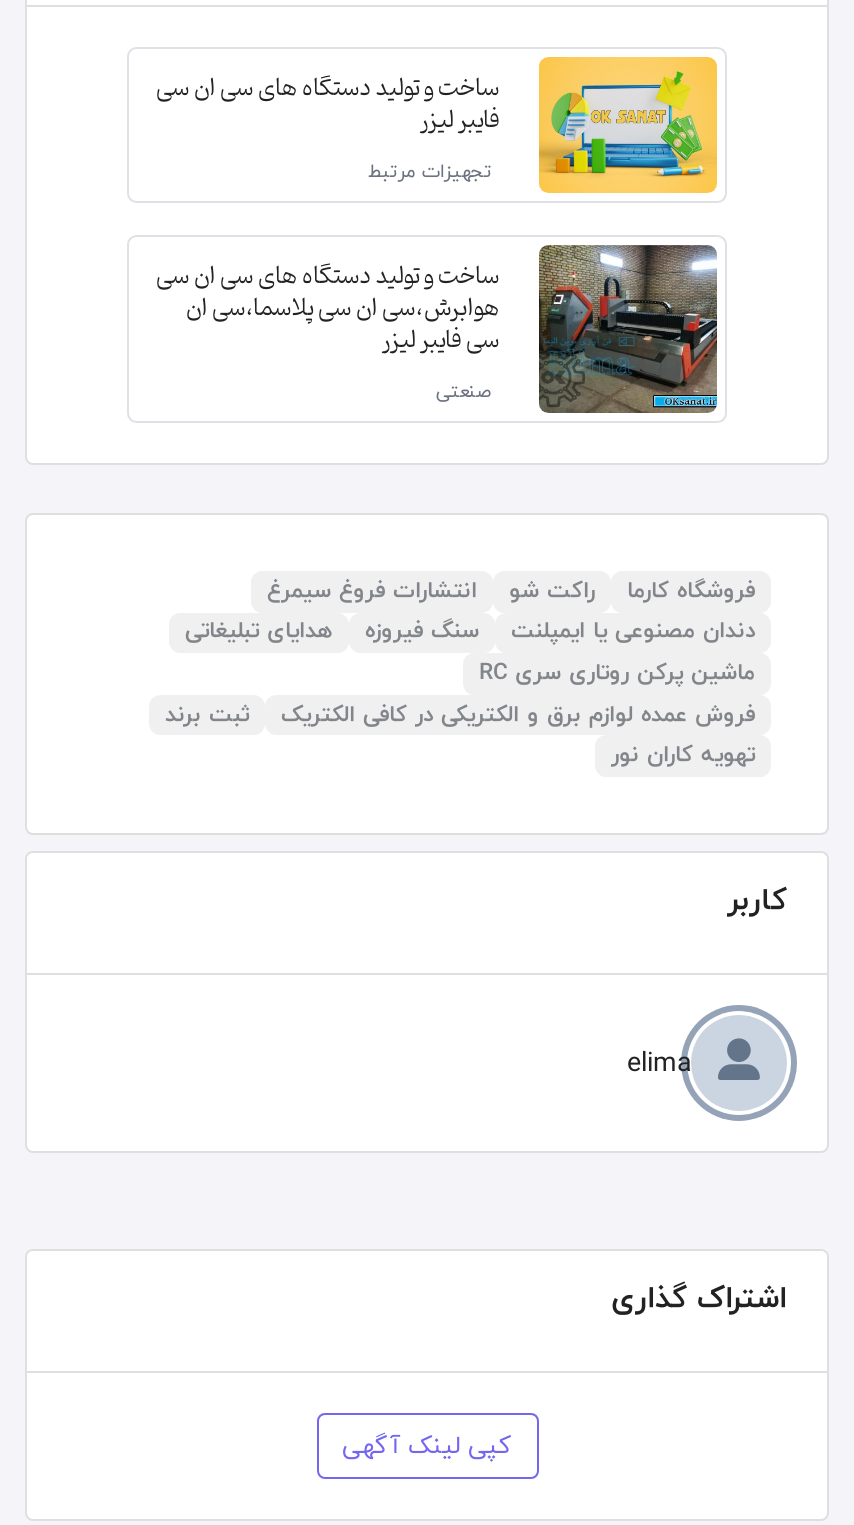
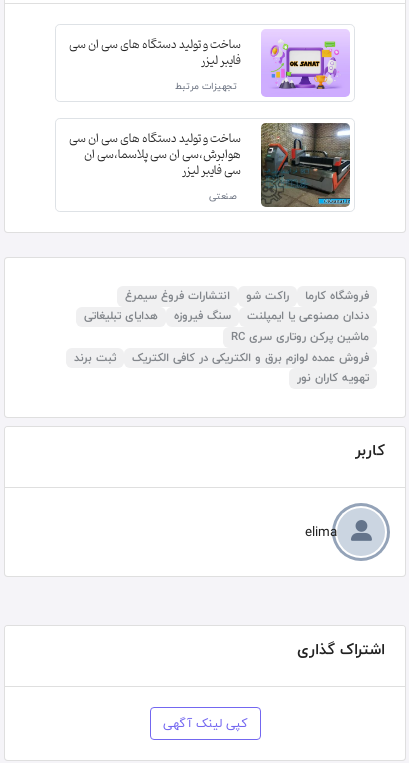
- [image]
+ [image]
